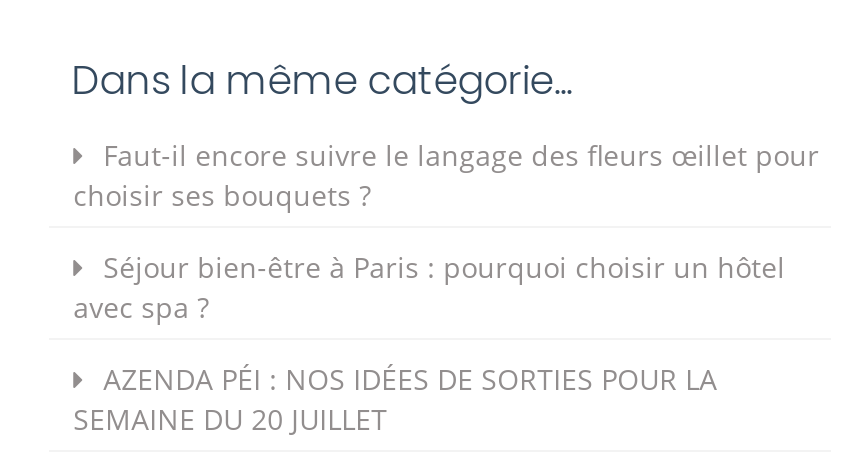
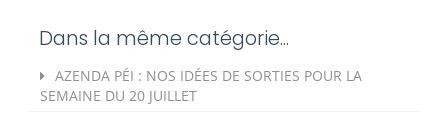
- Faut-il encore suivre le langage des fleurs œillet pour
- choisir ses bouquets ?
- Séjour bien-être à Paris : pourquoi choisir un hôtel
- avec spa ?
